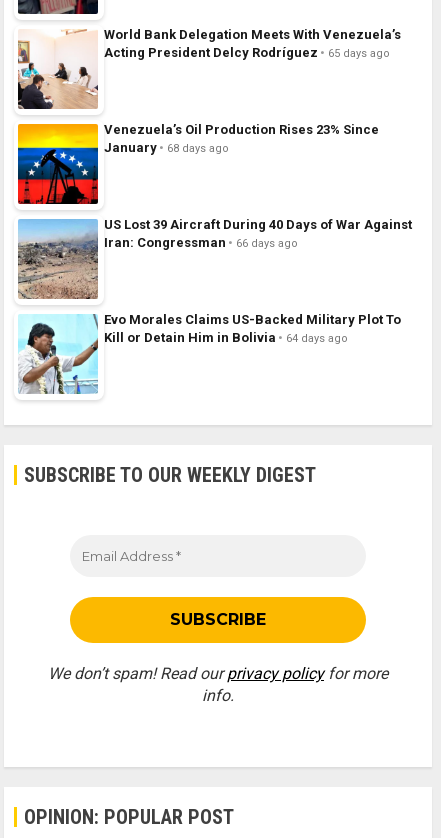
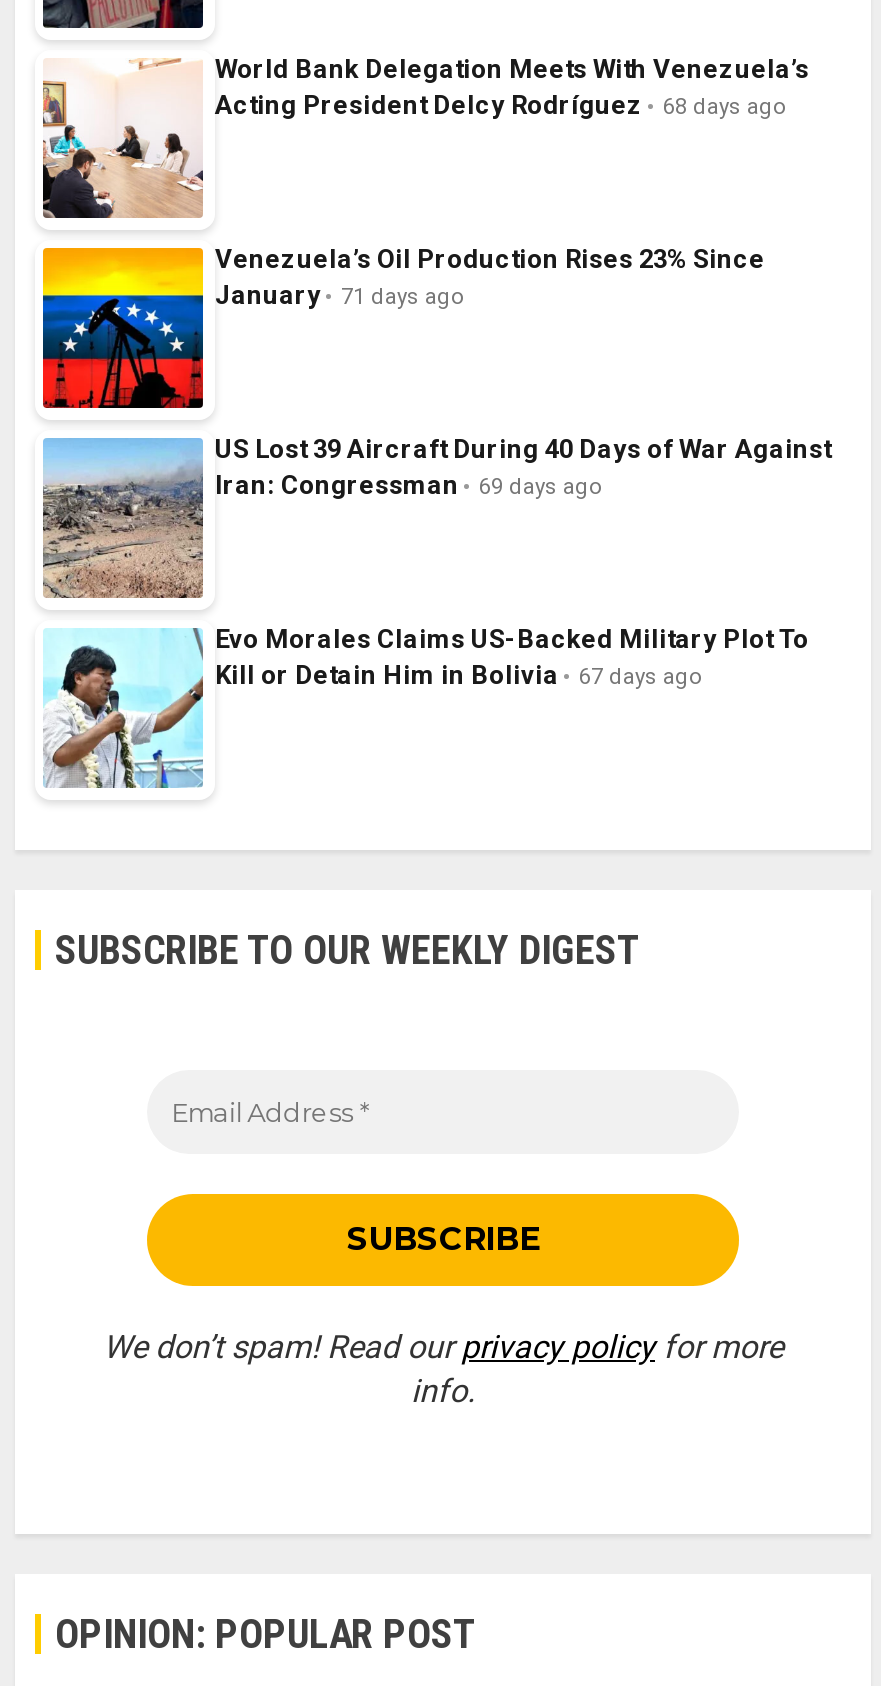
- Acting President Delcy Rodríguez 65 days ago
+ Acting President Delcy Rodríguez 68 days ago

- January 68 days ago
+ January 71 days ago

- Iran: Congressman 66 days ago
+ Iran: Congressman 69 days ago

- Kill or Detain Him in Bolivia 64 days ago
+ Kill or Detain Him in Bolivia 67 days ago
